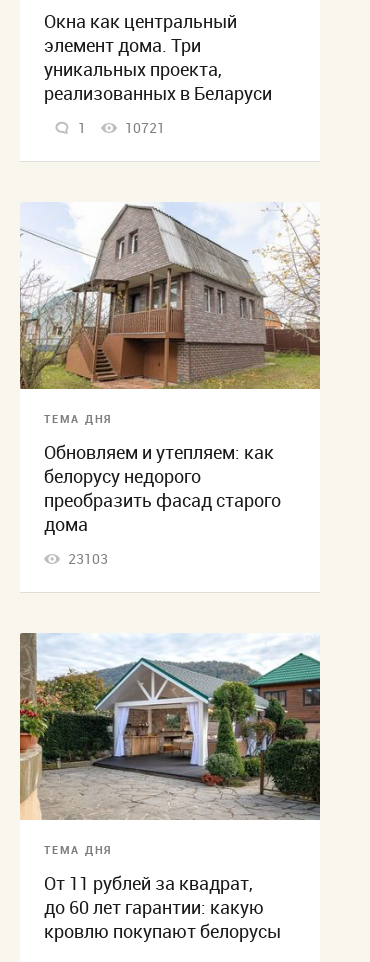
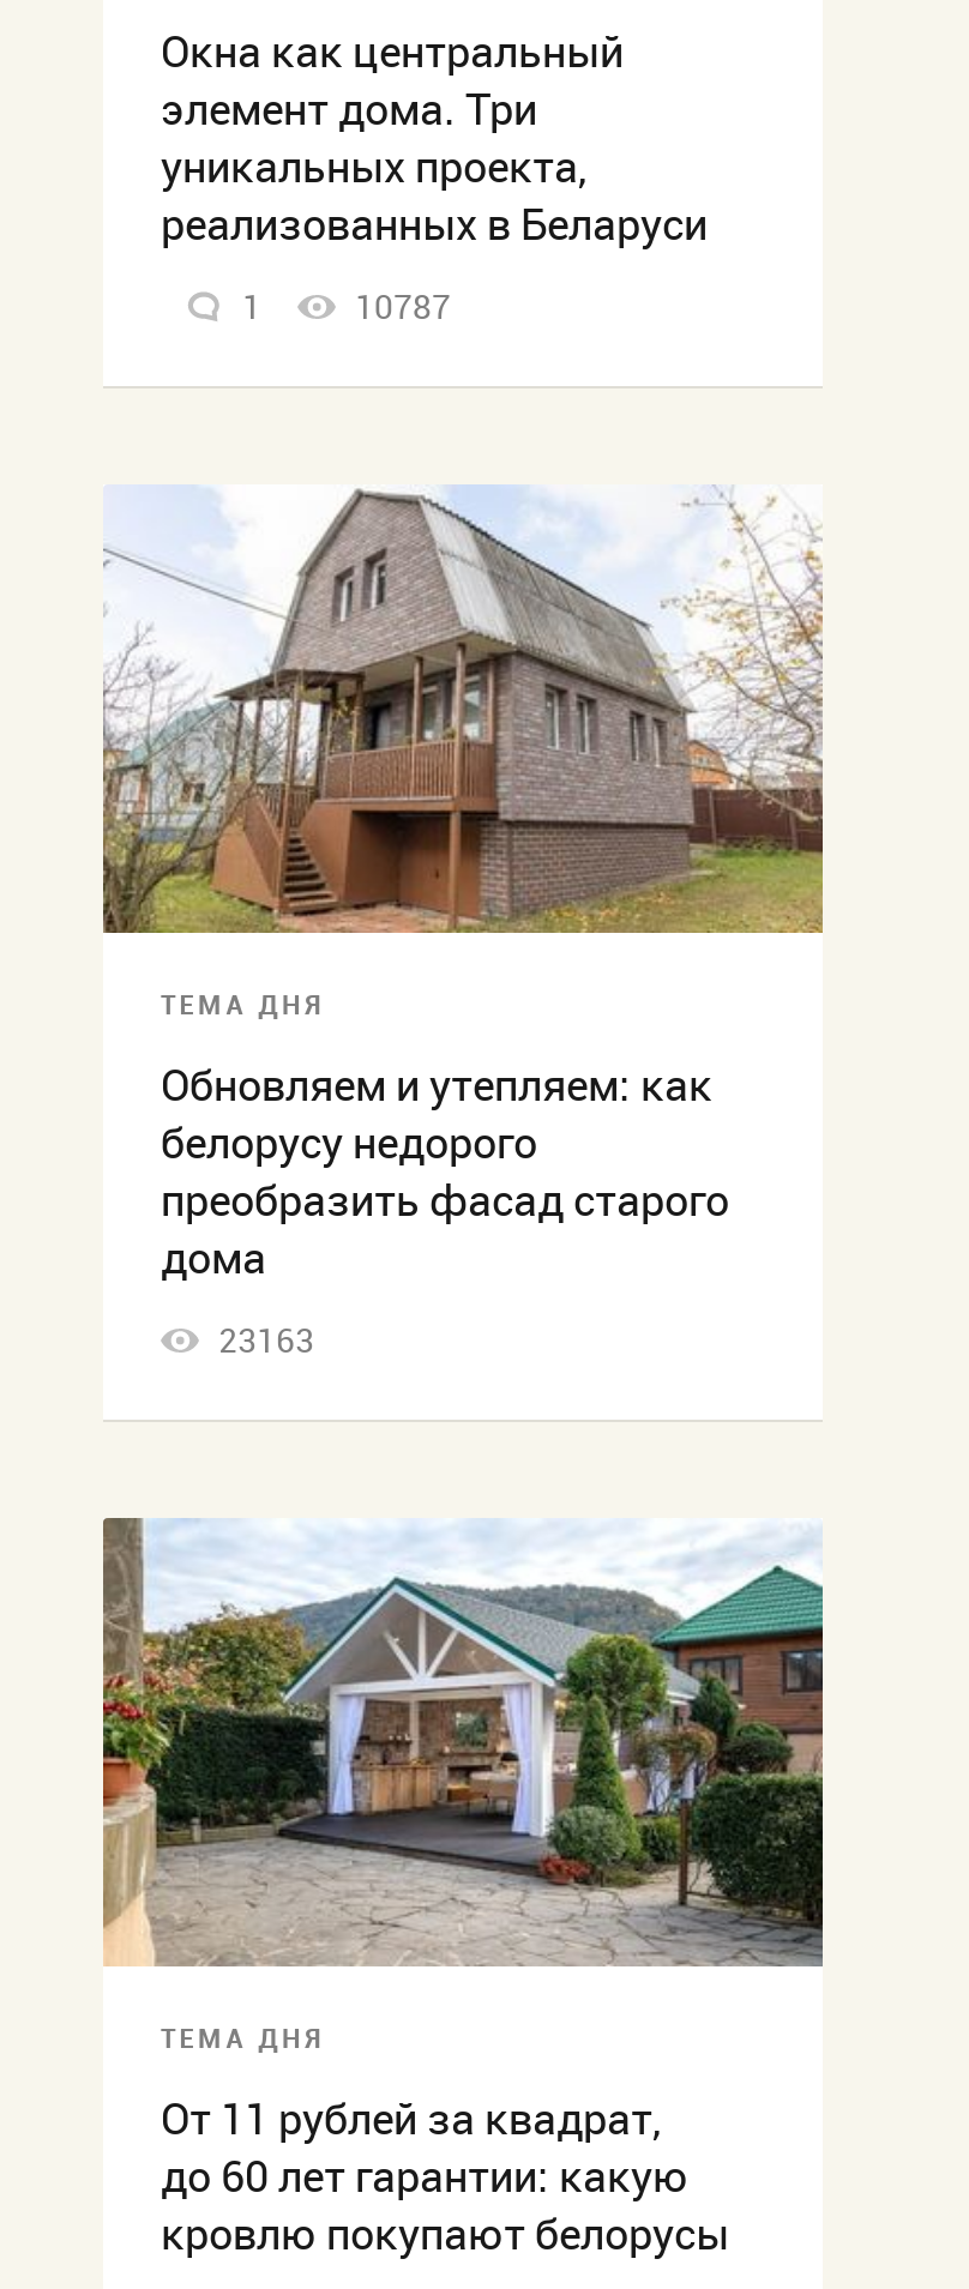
- 10721
+ 10787

- 23103
+ 23163
